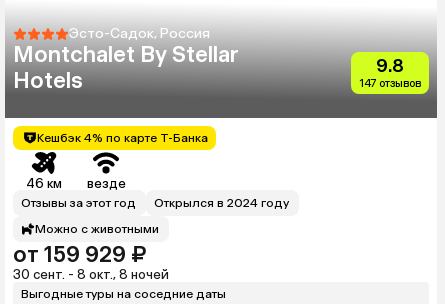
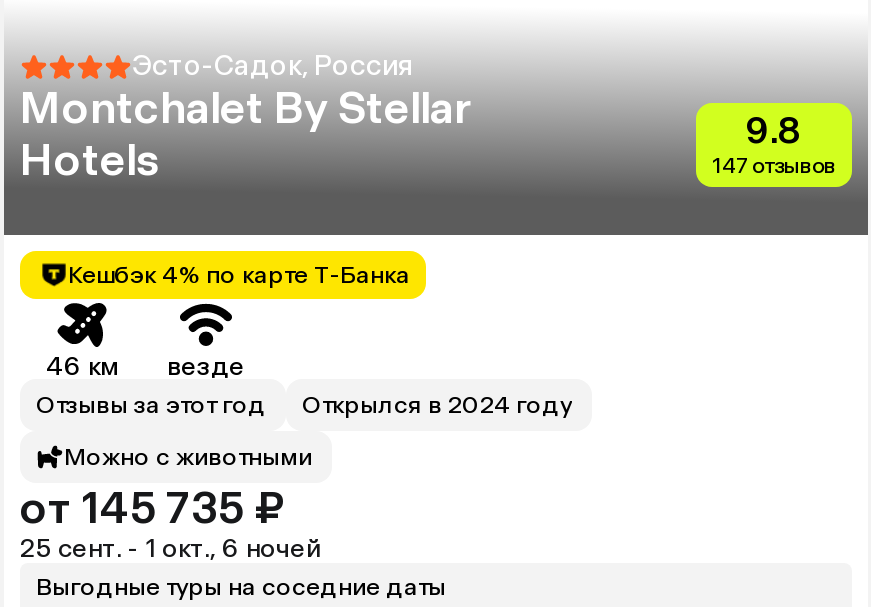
- от 159 929 ₽
+ от 145 735 ₽

- 30 сент. - 8 окт., 8 ночей
+ 25 сент. - 1 окт., 6 ночей
